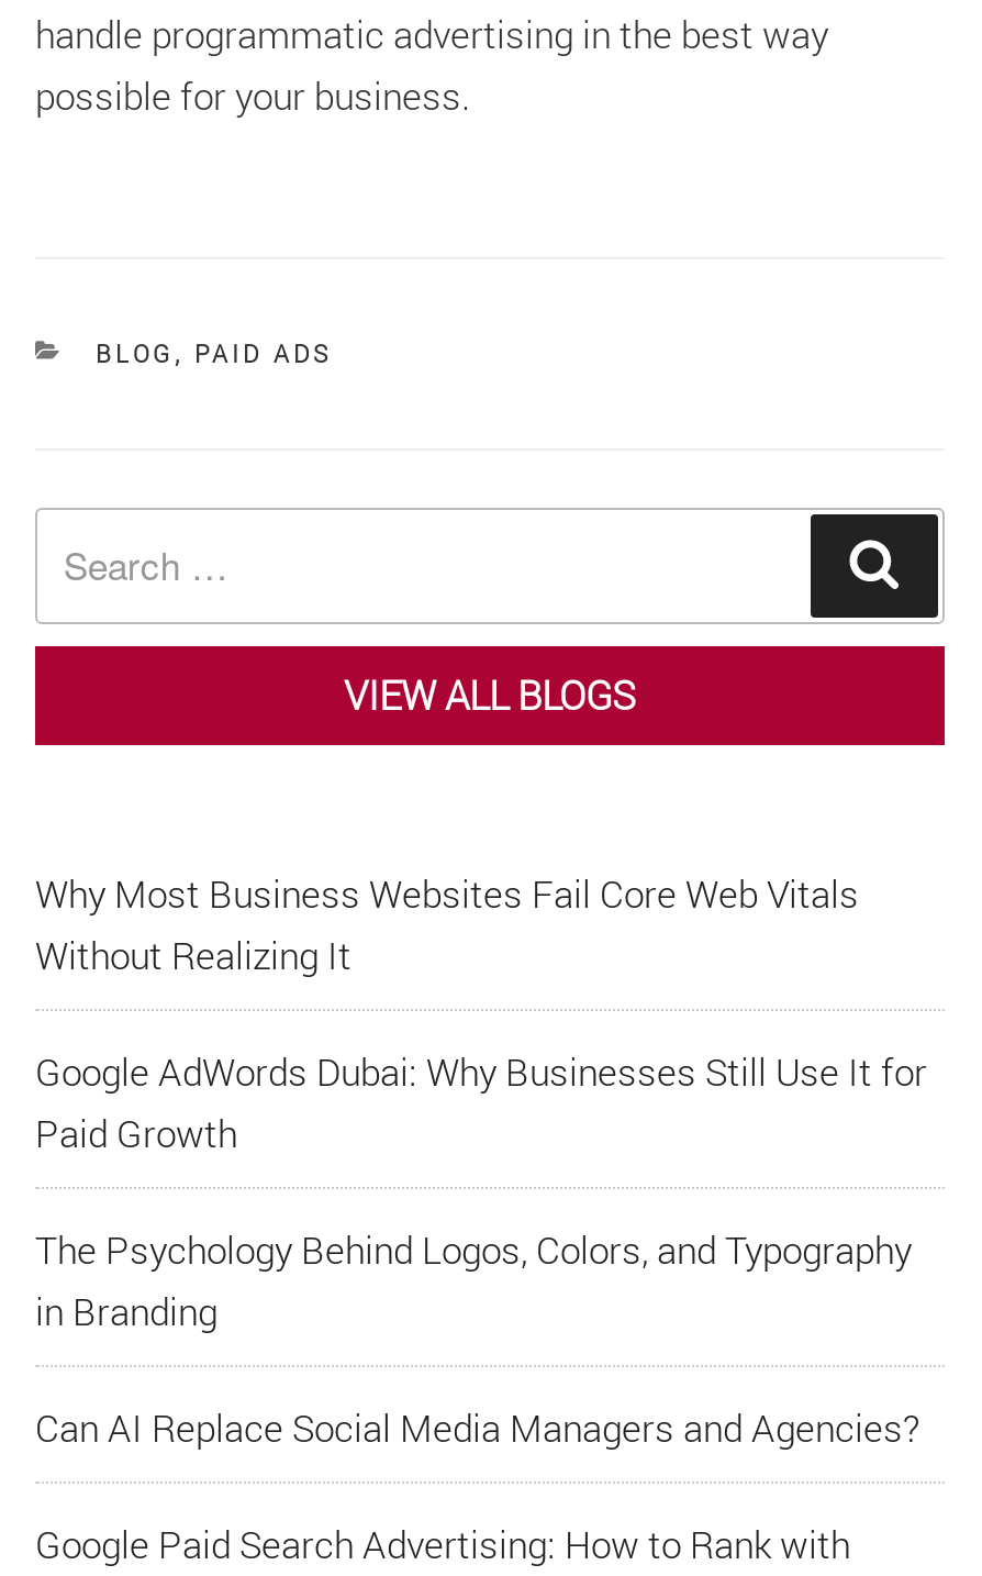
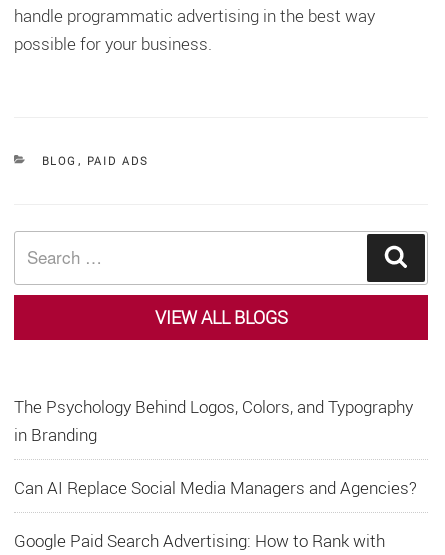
- Why Most Business Websites Fail Core Web Vitals
- Without Realizing It
- Google AdWords Dubai: Why Businesses Still Use It for
- Paid Growth
